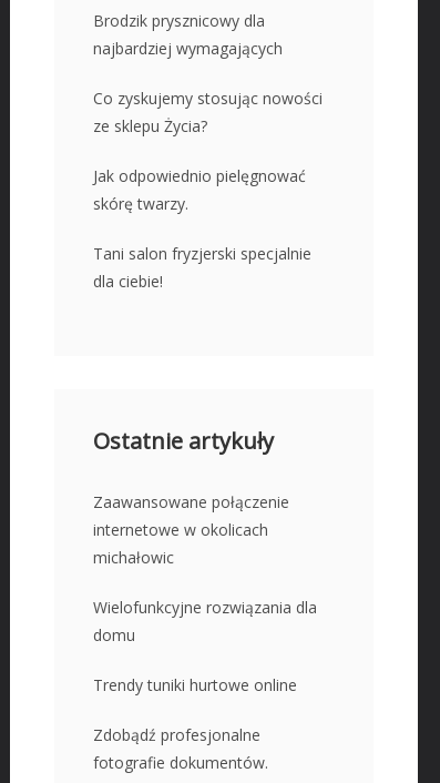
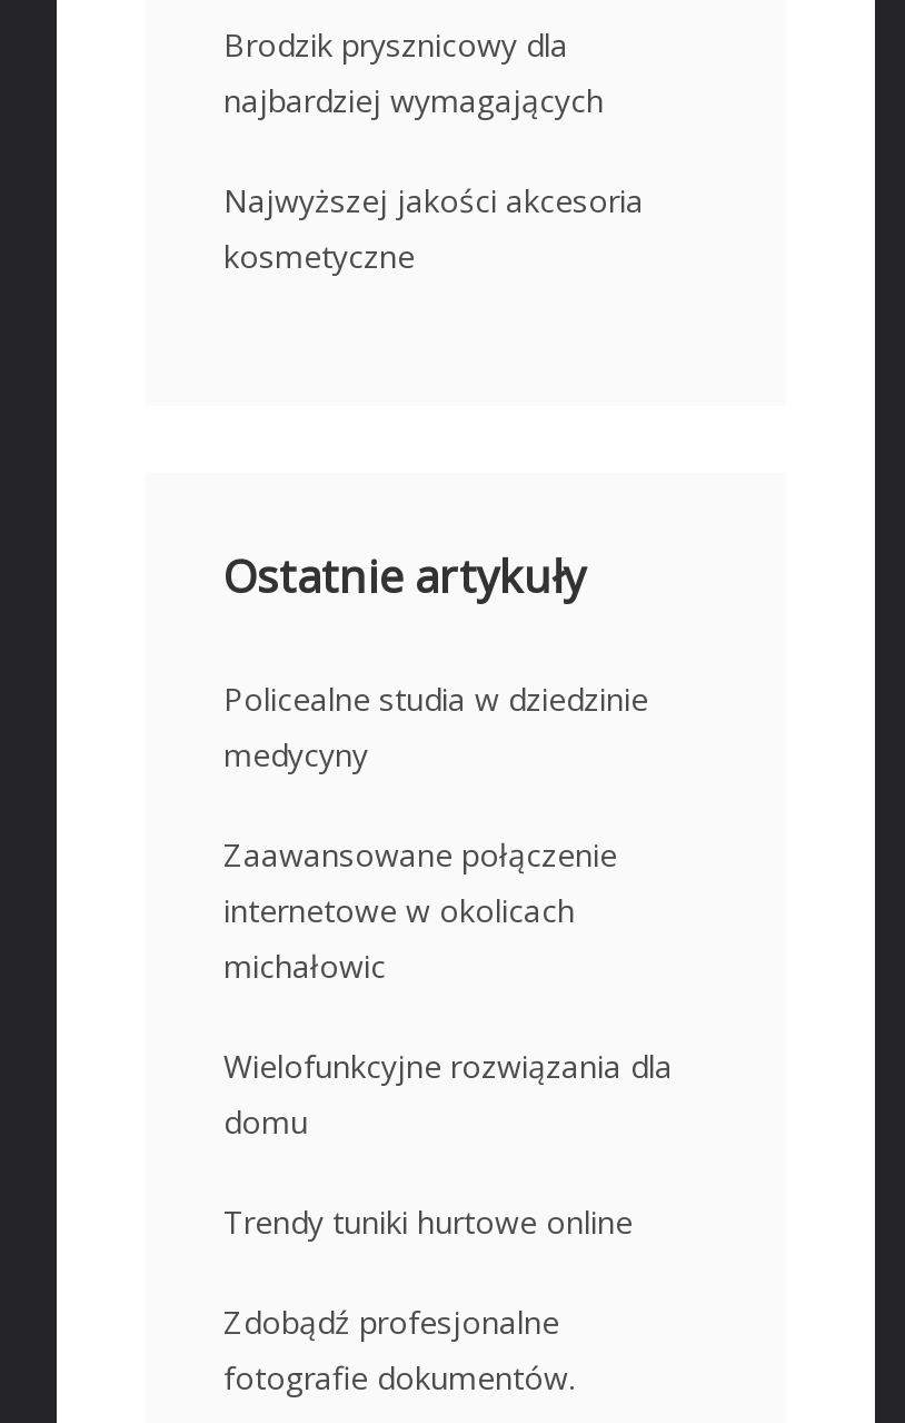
- Co zyskujemy stosując nowości
- ze sklepu Życia?
- Jak odpowiednio pielęgnować
- skórę twarzy.
- Tani salon fryzjerski specjalnie
- dla ciebie!
+ Najwyższej jakości akcesoria
+ kosmetyczne

moved up: Ostatnie artykuły

+ Policealne studia w dziedzinie
+ medycyny
